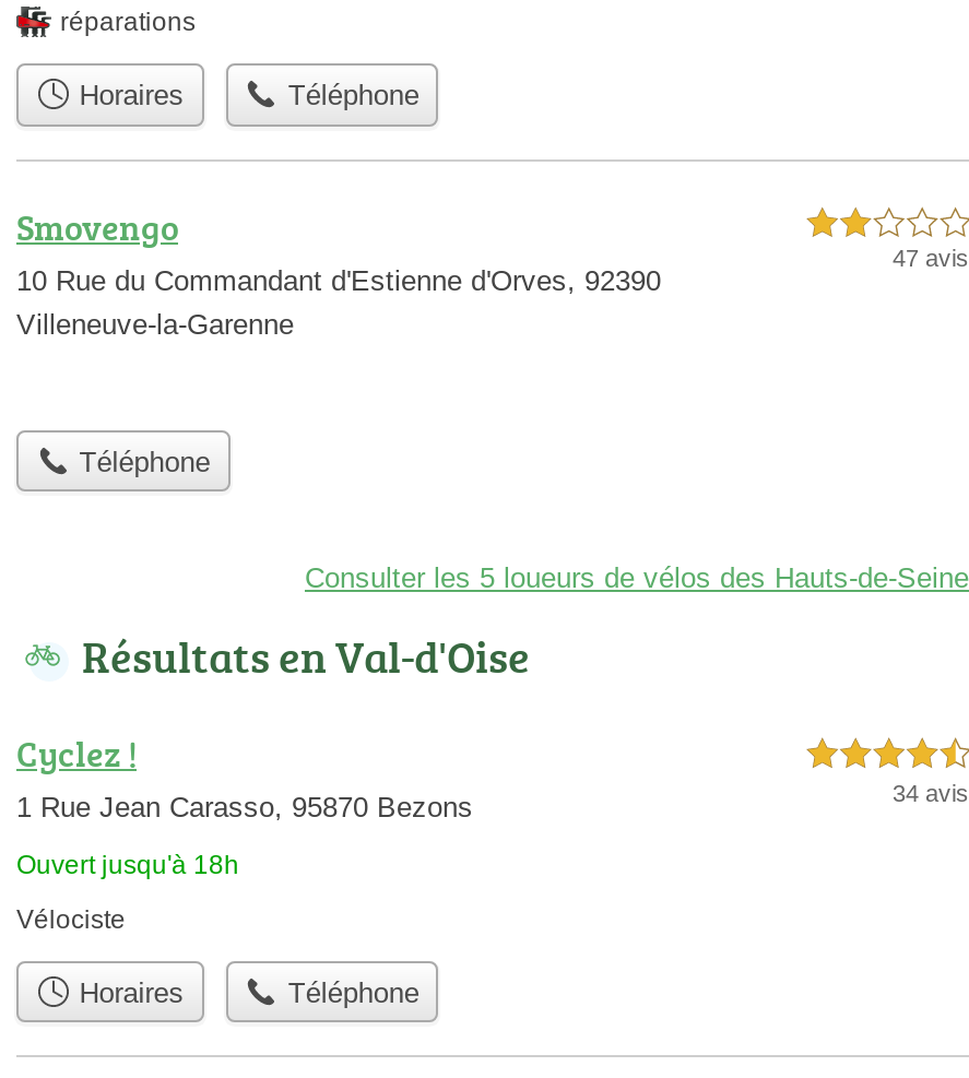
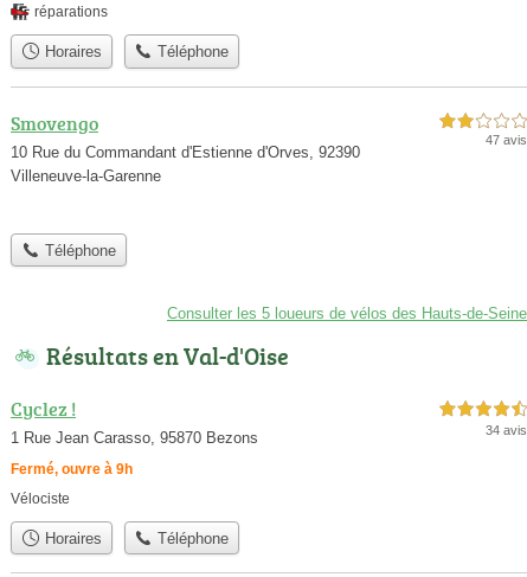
- Ouvert jusqu'à 18h
+ Fermé, ouvre à 9h
